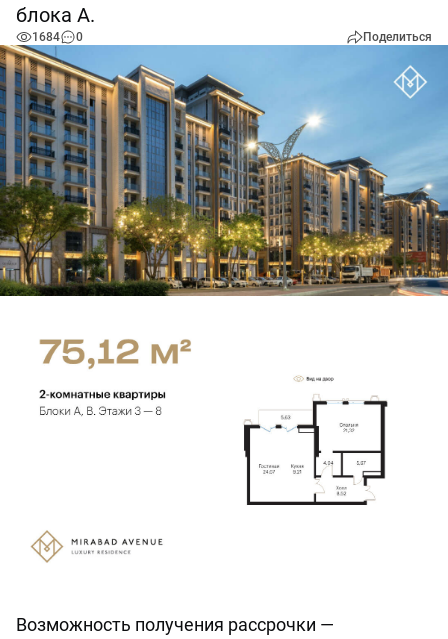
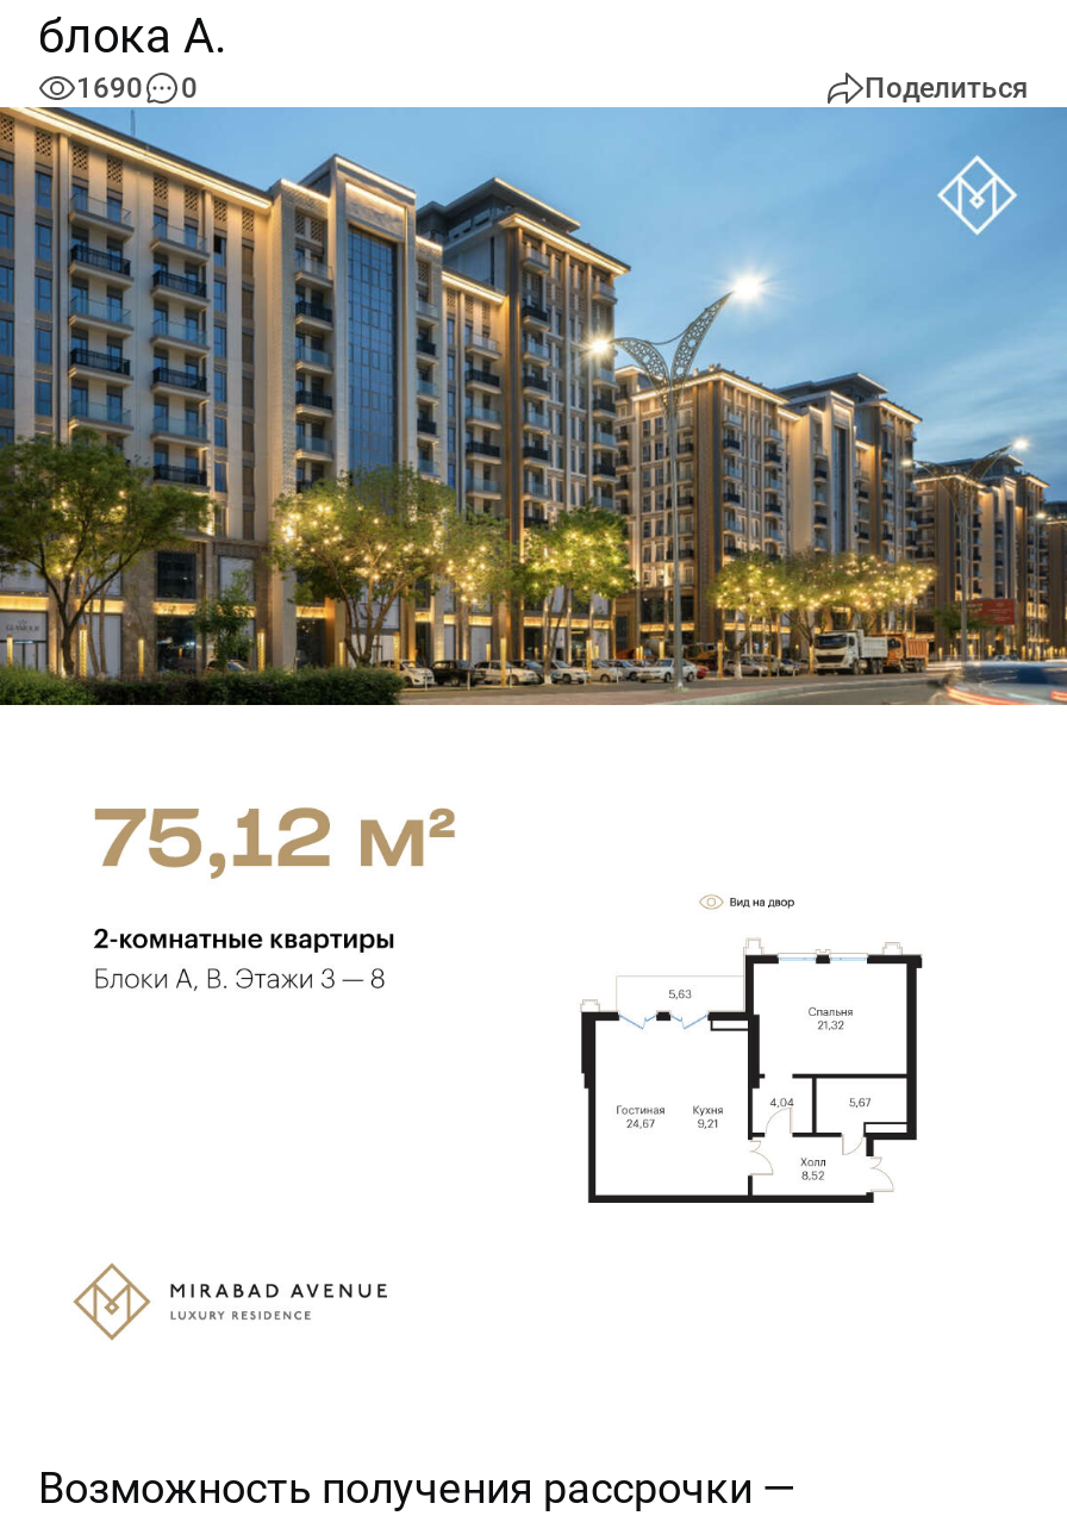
- 1684 0
+ 1690 0
